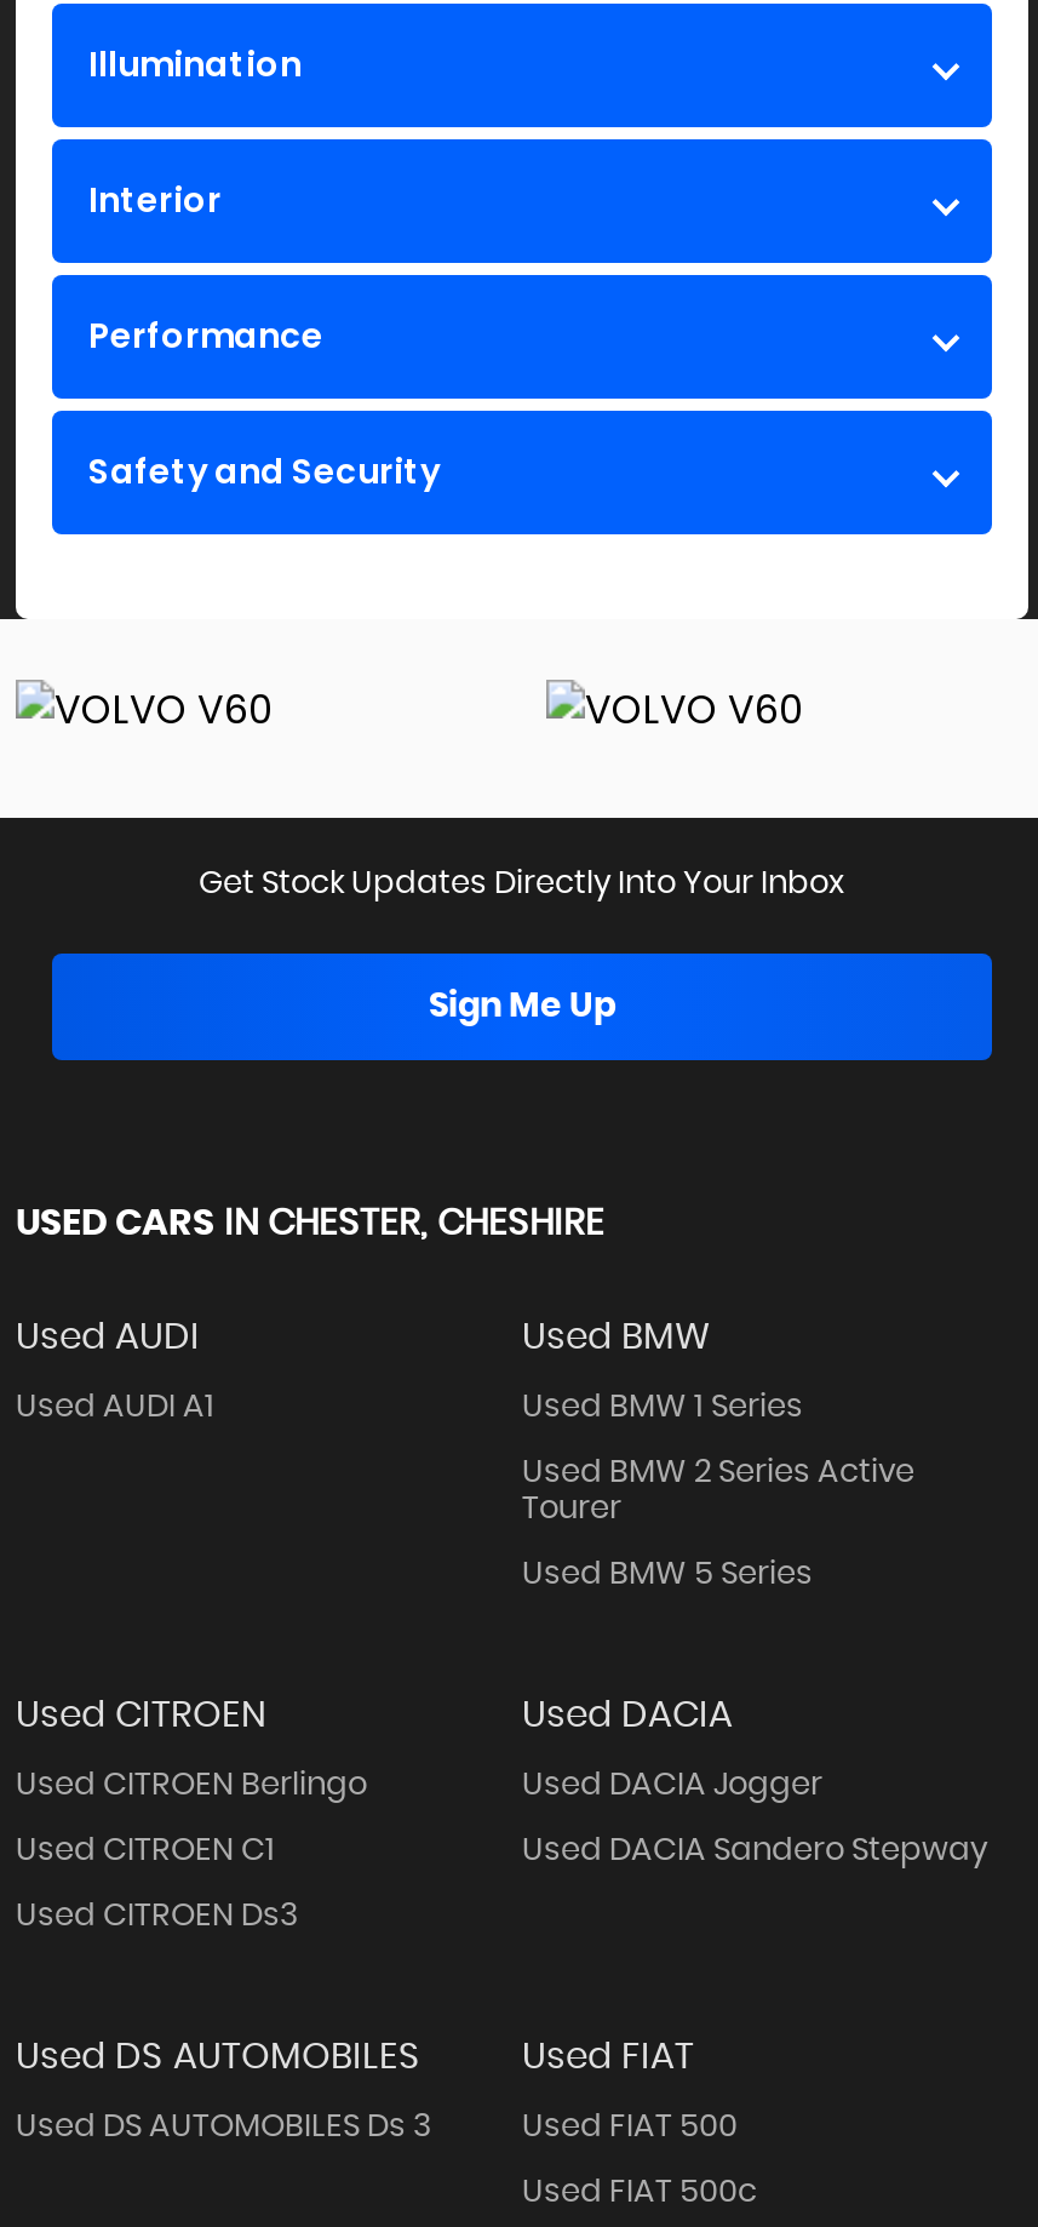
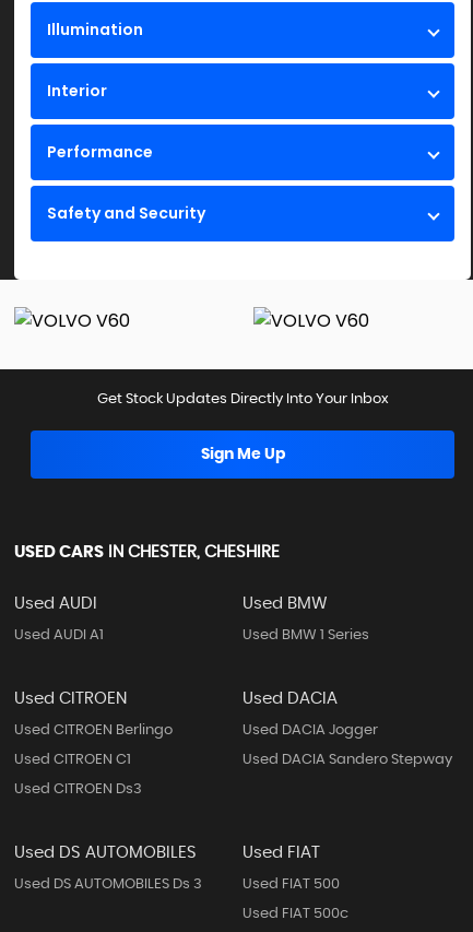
- Used BMW 2 Series Active
- Tourer
- Used BMW 5 Series
